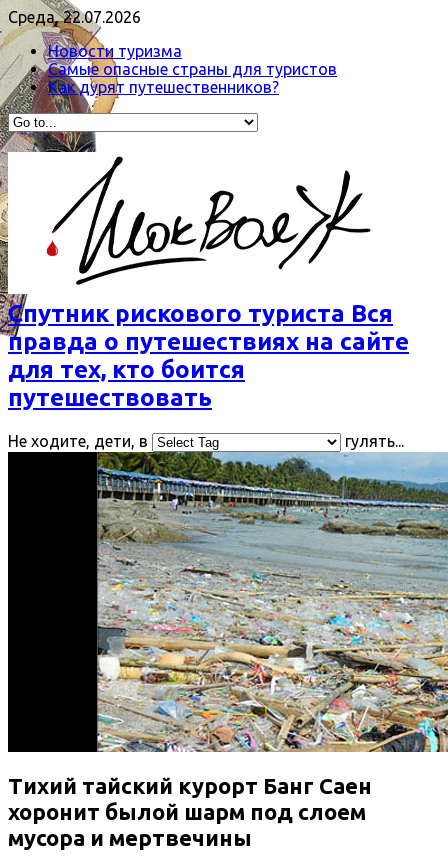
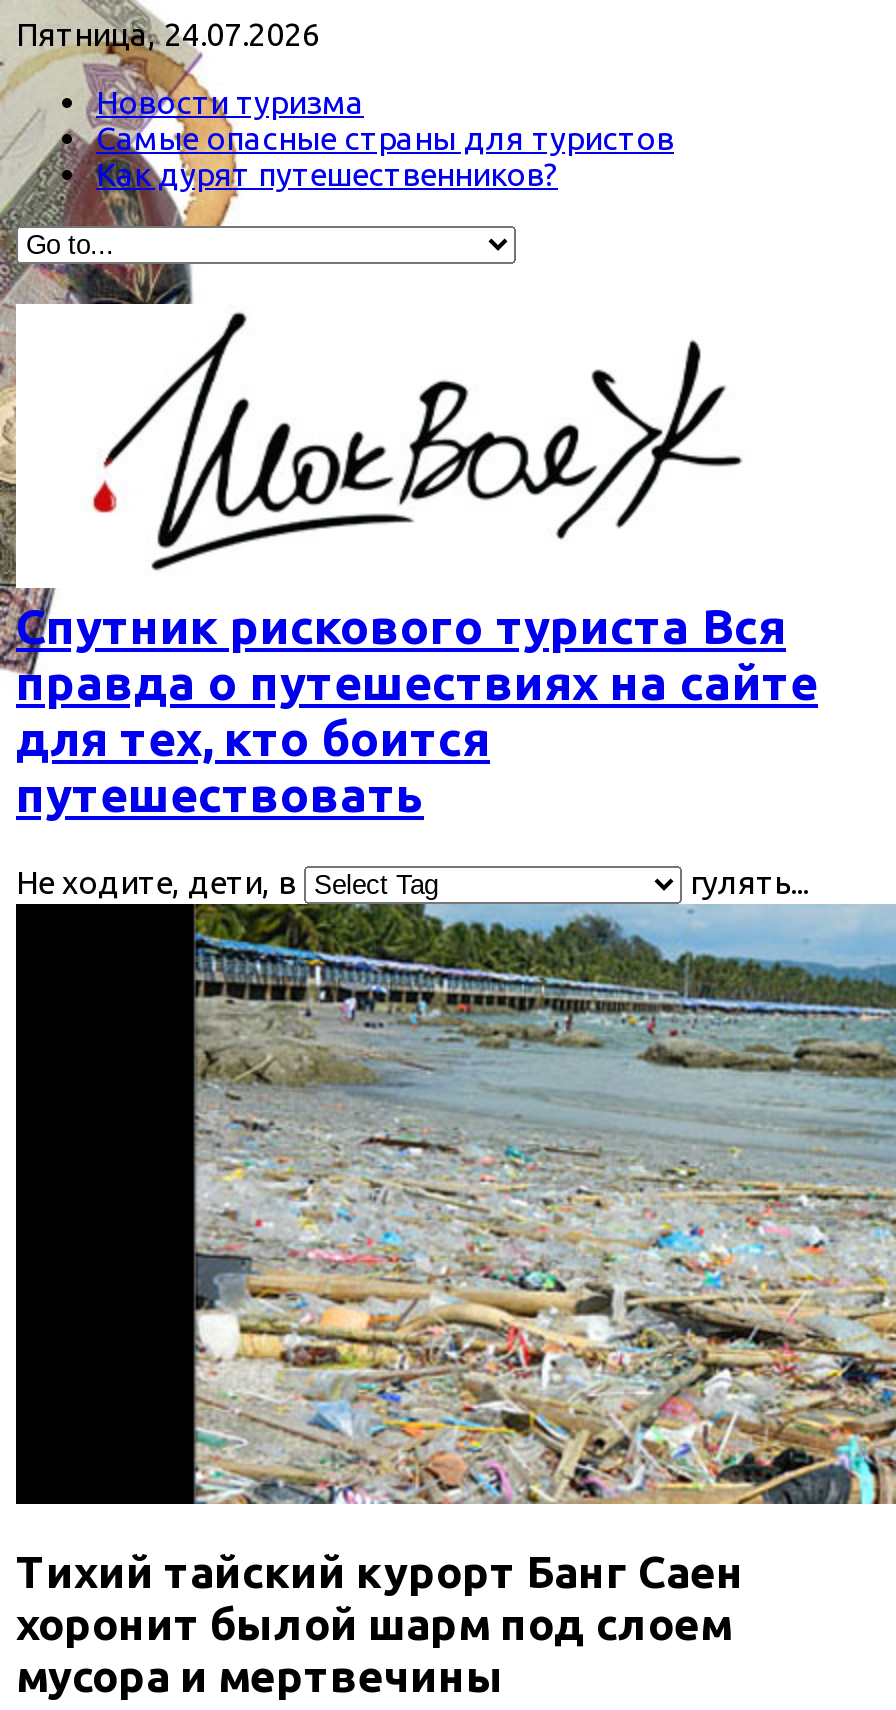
- Среда, 22.07.2026
+ Пятница, 24.07.2026
